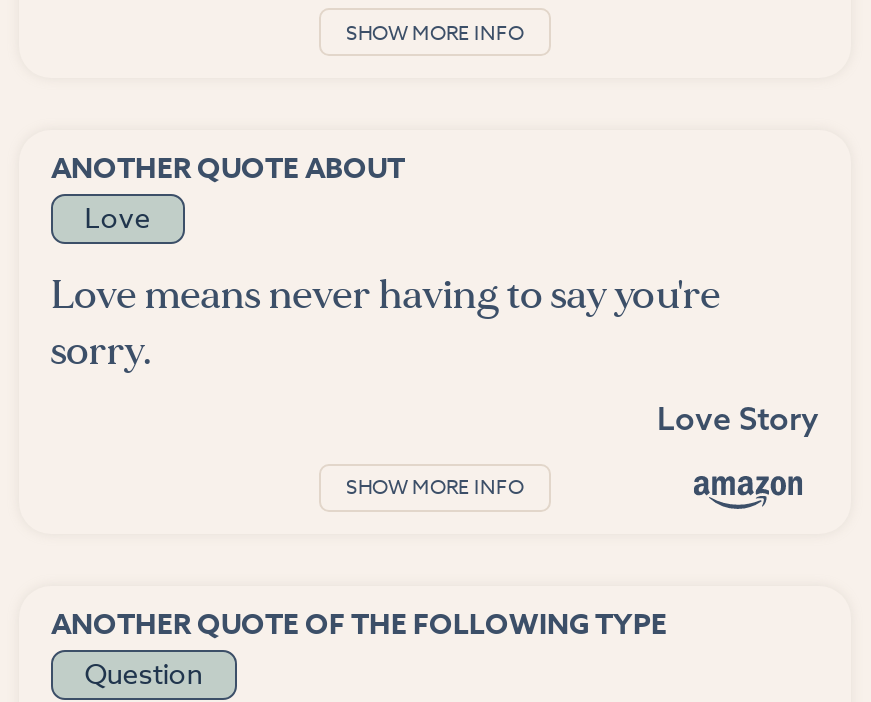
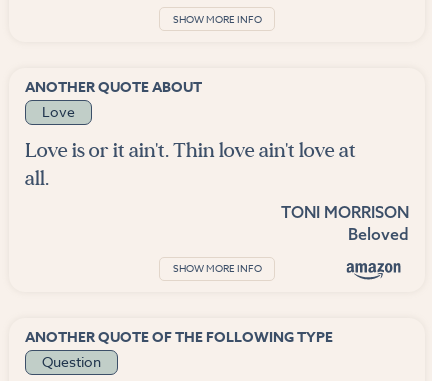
- Love means never having to say you're
- sorry.
- Love Story
+ Love is or it ain't. Thin love ain't love at
+ all.
+ TONI MORRISON
+ Beloved
